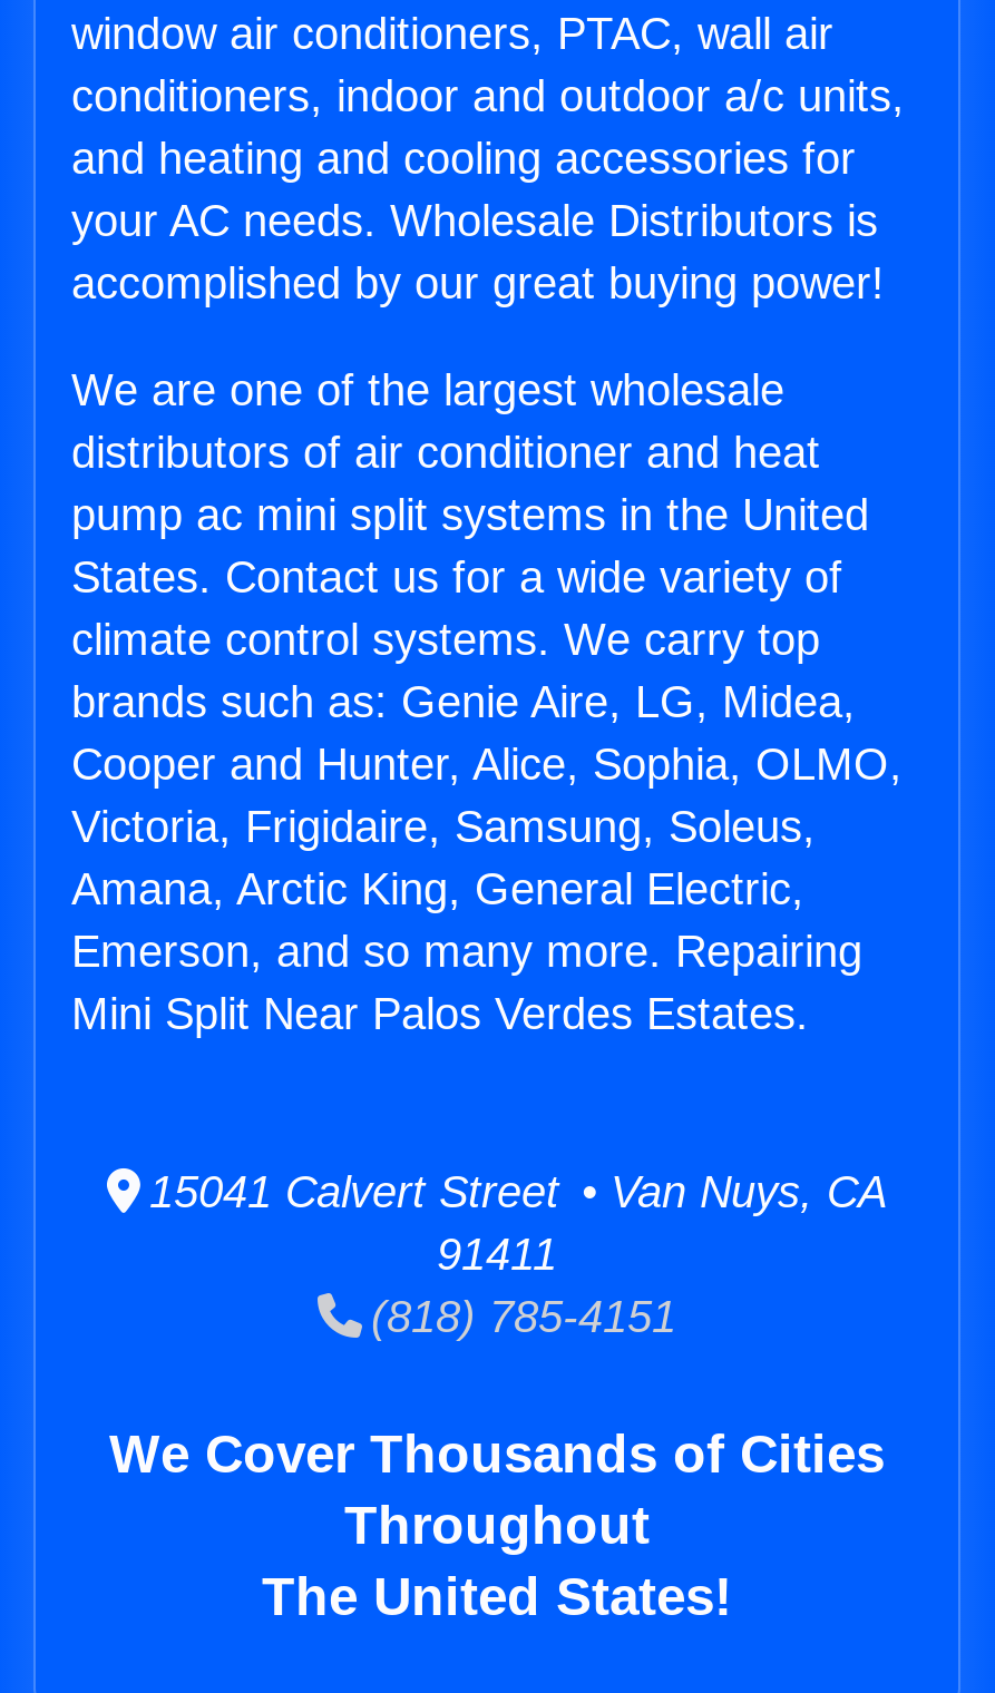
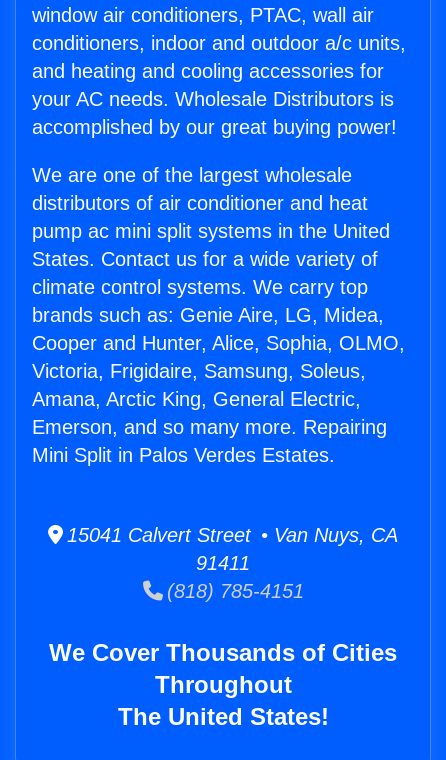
- Mini Split Near Palos Verdes Estates.
+ Mini Split in Palos Verdes Estates.
